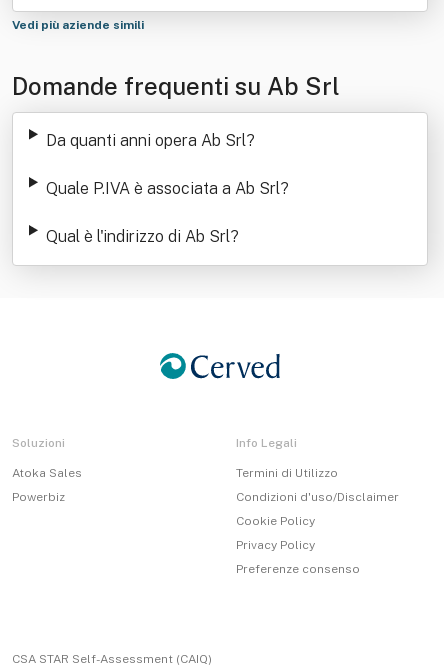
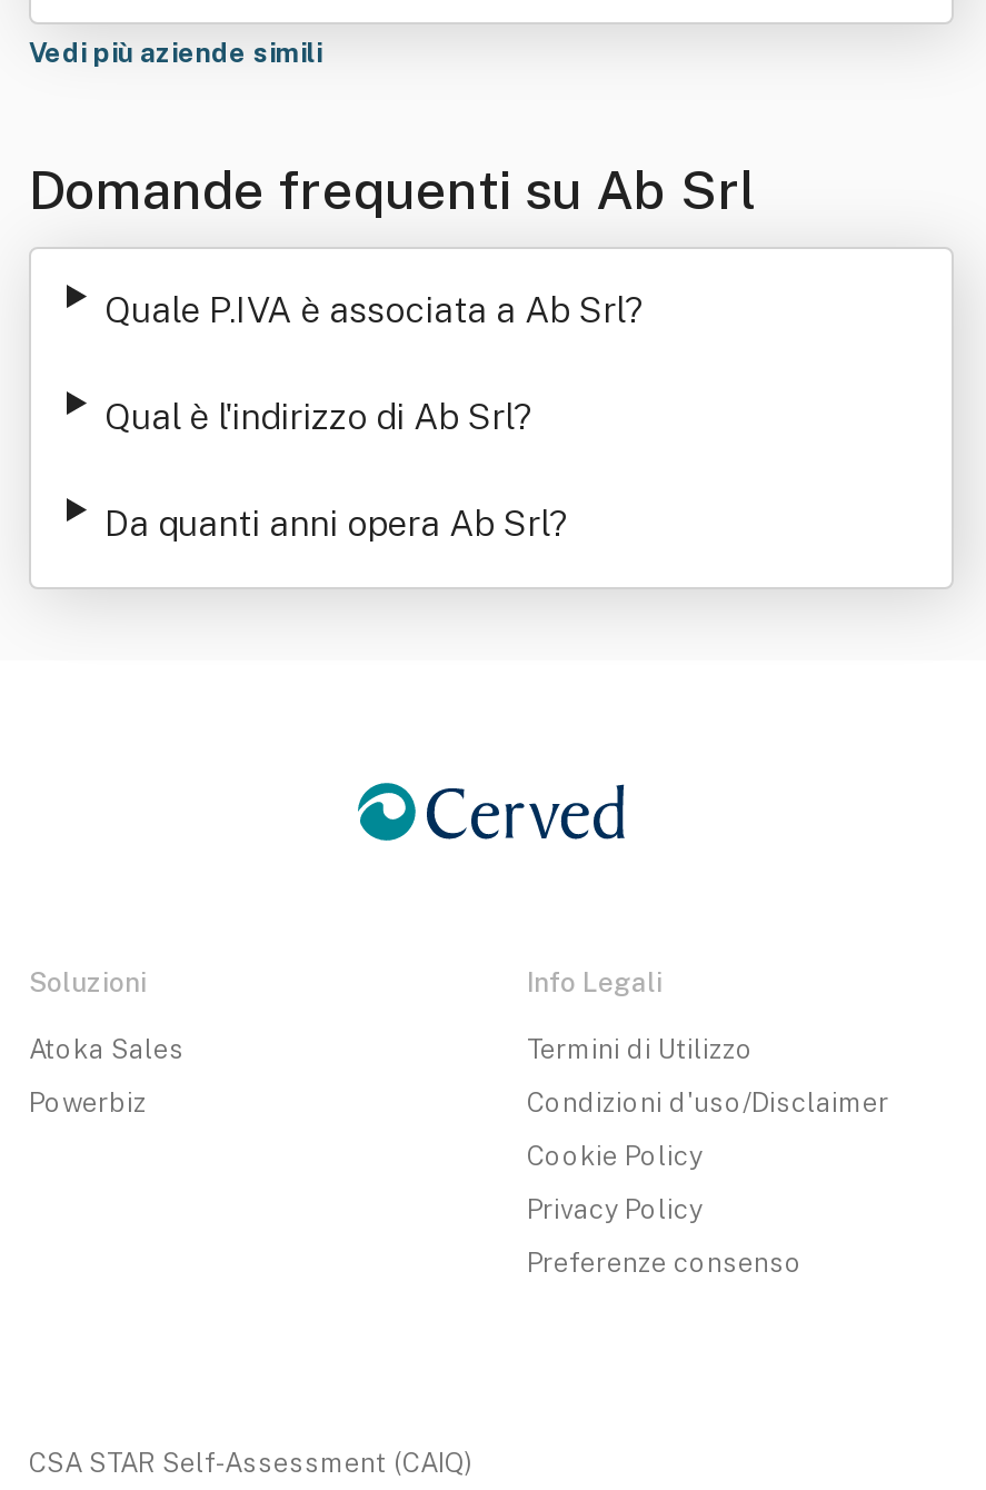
moved down: Da quanti anni opera Ab Srl?

moved up: Quale P.IVA è associata a Ab Srl? | Qual è l'indirizzo di Ab Srl?
